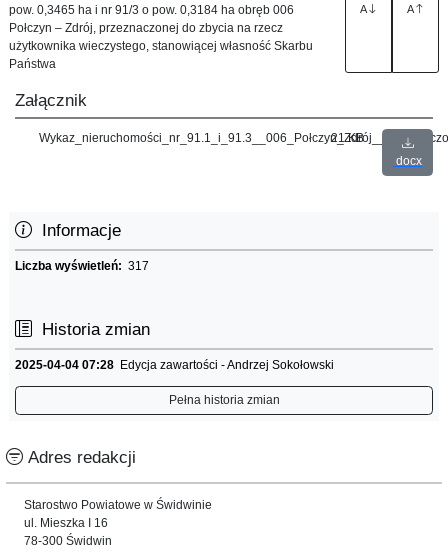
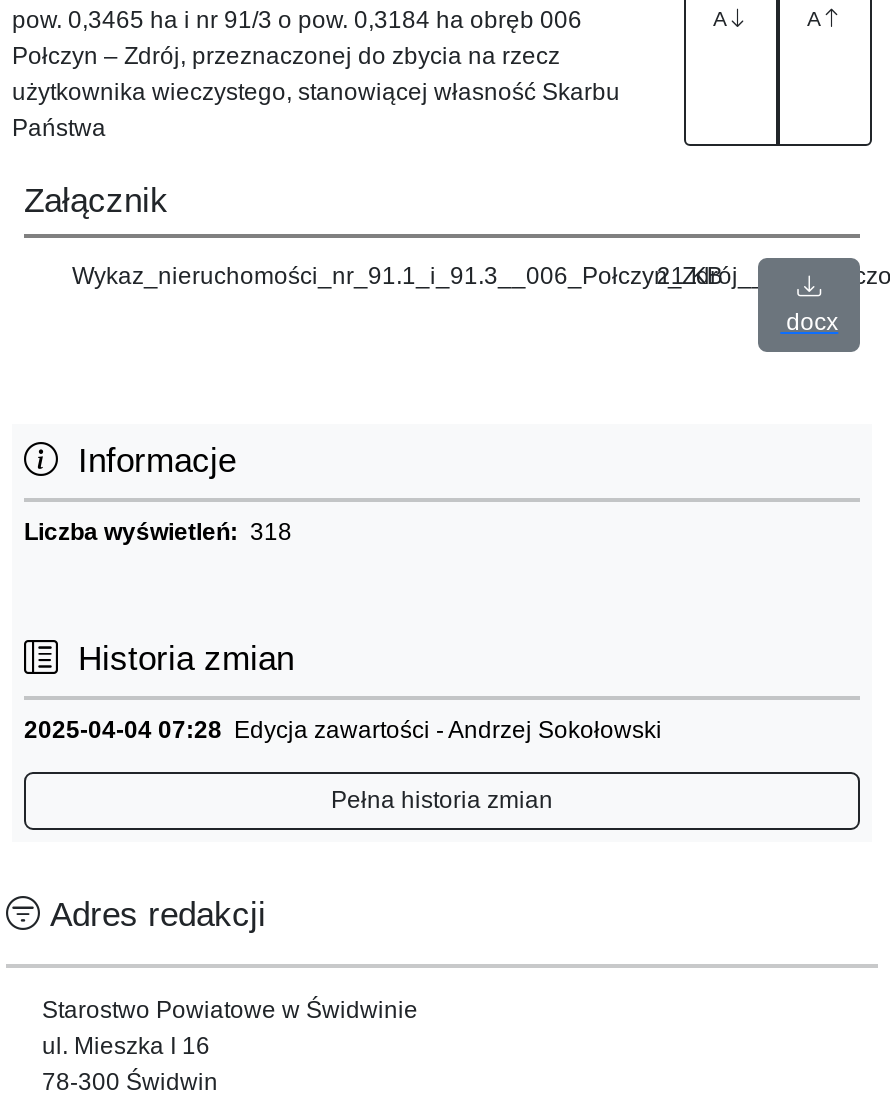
- Liczba wyświetleń: 317
+ Liczba wyświetleń: 318
